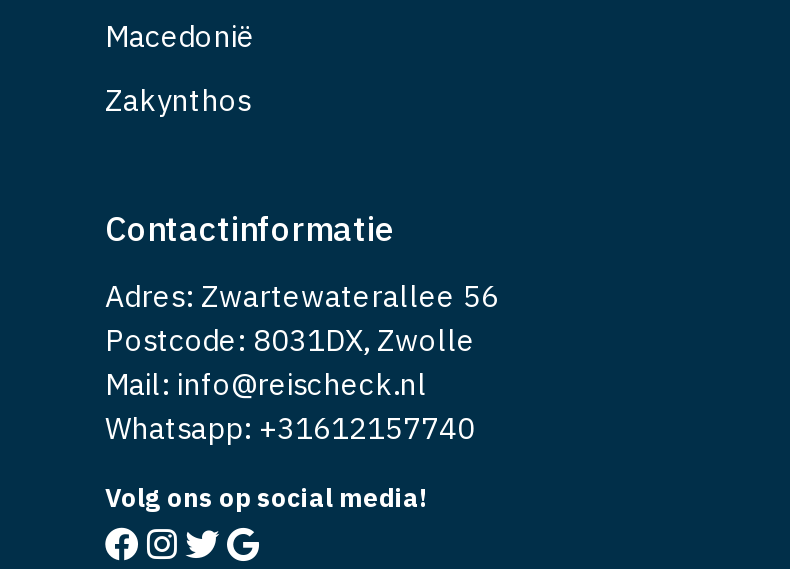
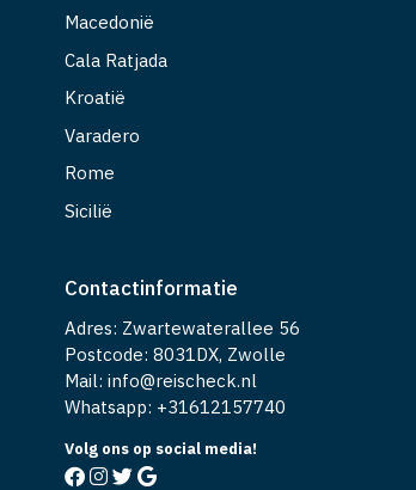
- Zakynthos
+ Cala Ratjada
+ Kroatië
+ Varadero
+ Rome
+ Sicilië
